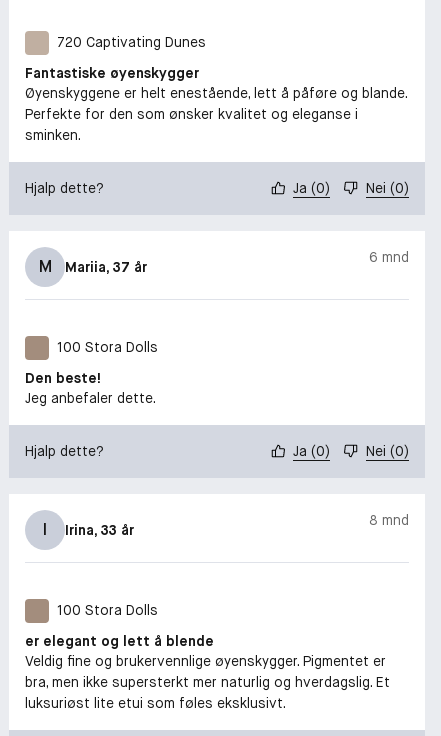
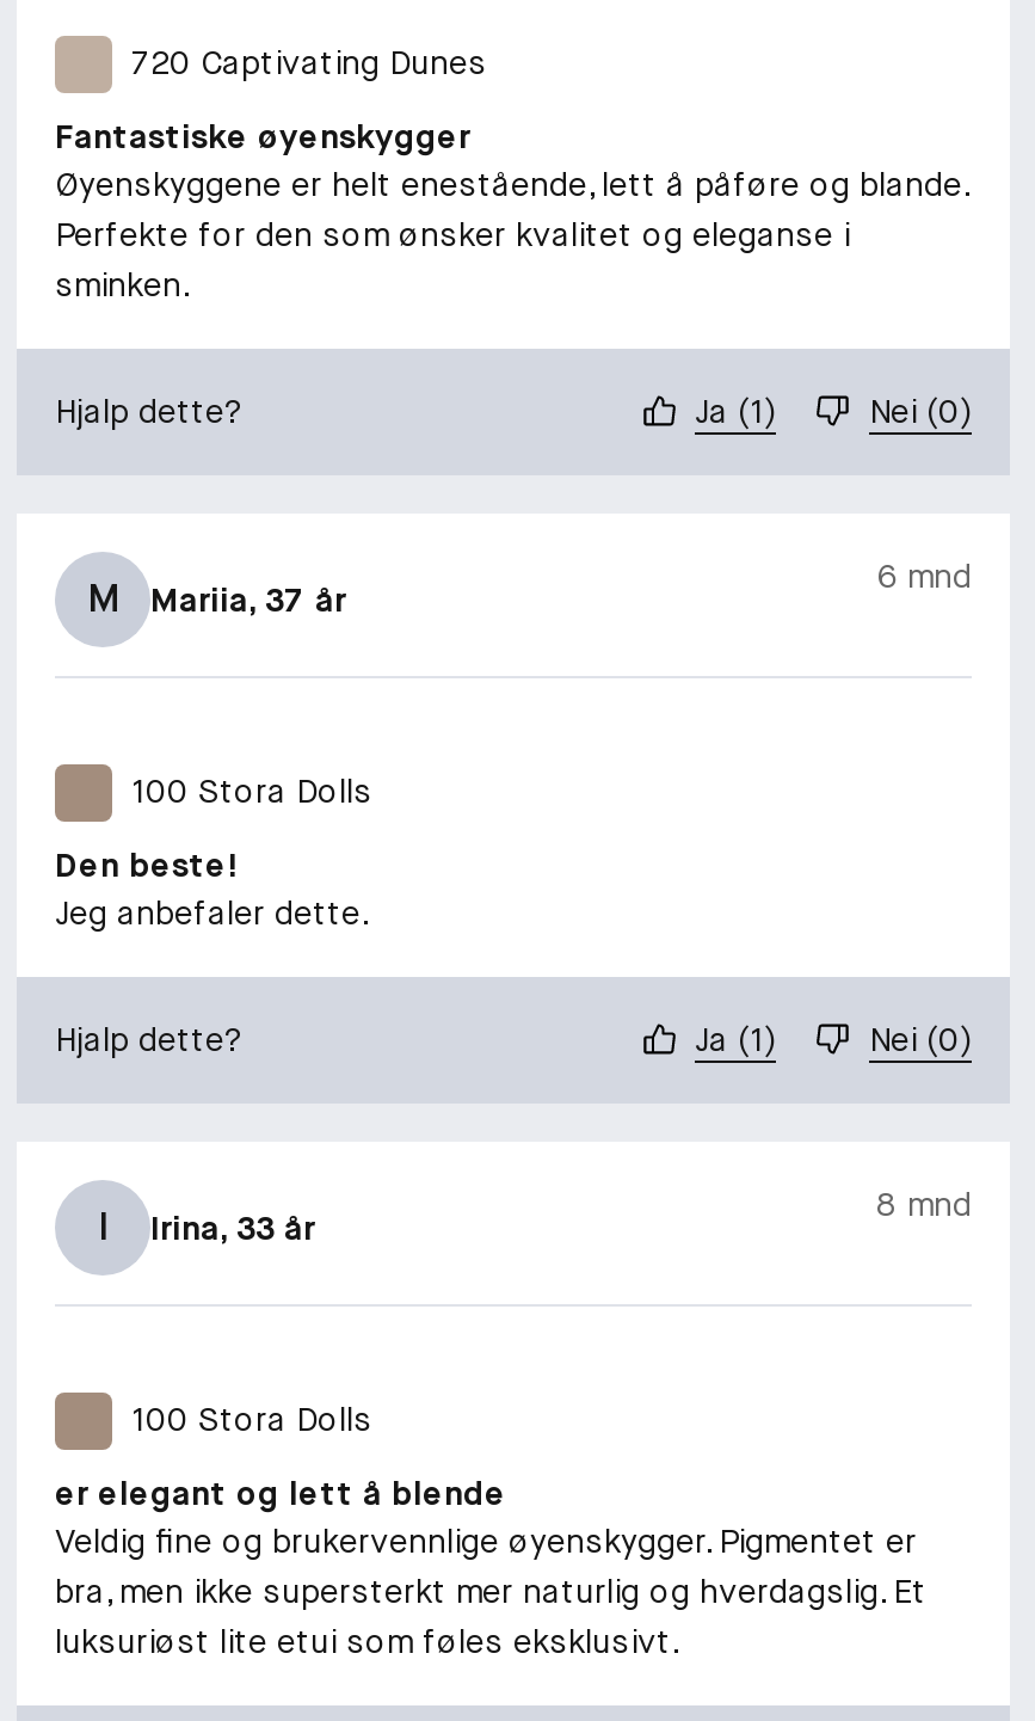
- Ja (0)
+ Ja (1)

- Ja (0)
+ Ja (1)
